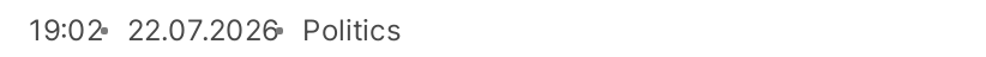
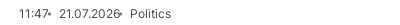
- 19:02
- 22.07.2026
+ 11:47
+ 21.07.2026
